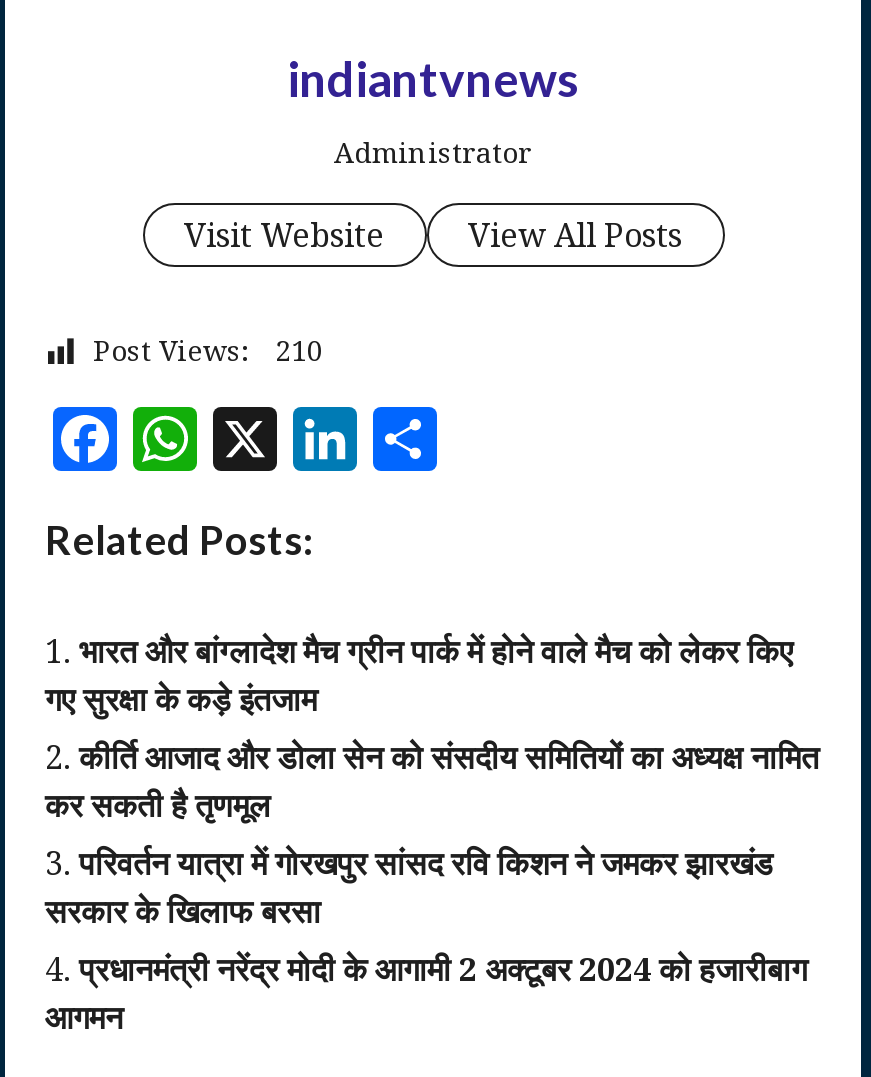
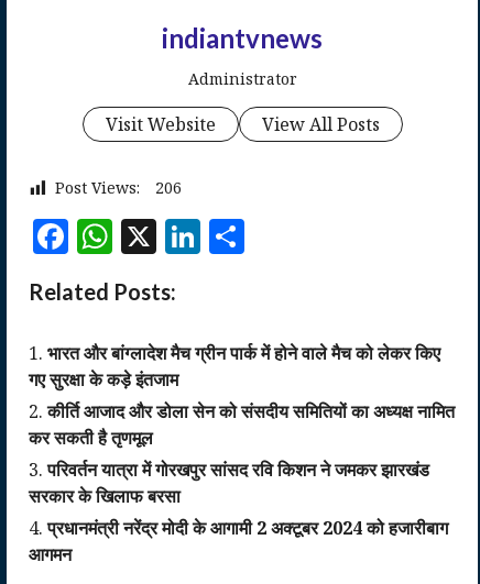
- Post Views: 210
+ Post Views: 206
